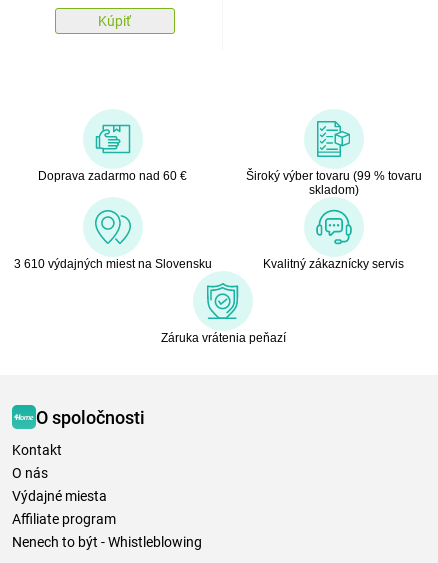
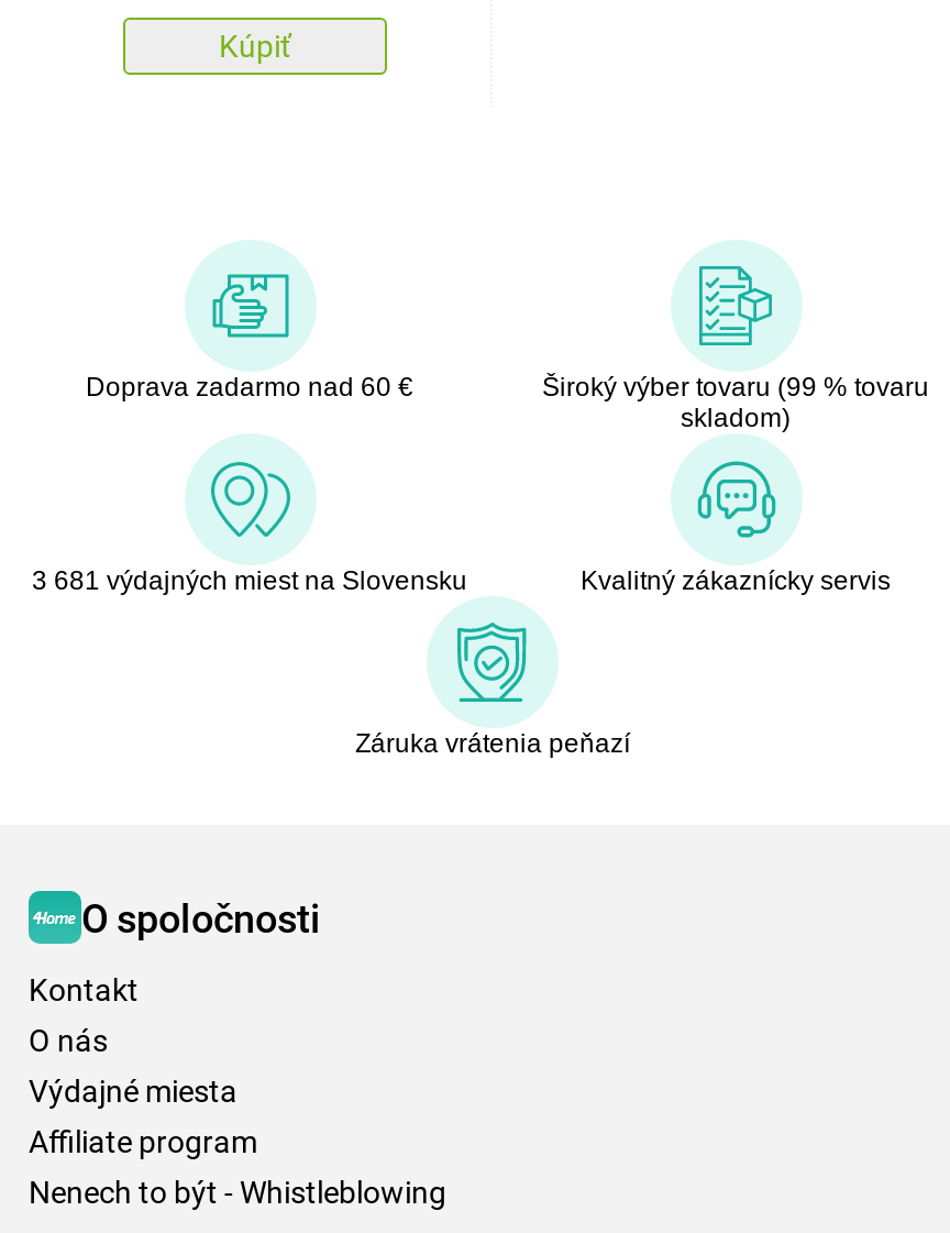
- 3 610 výdajných miest na Slovensku
+ 3 681 výdajných miest na Slovensku
